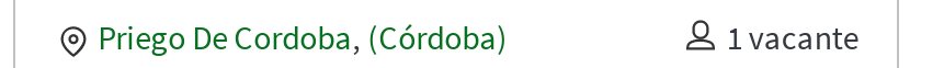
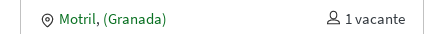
- Priego De Cordoba, (Córdoba)
+ Motril, (Granada)
